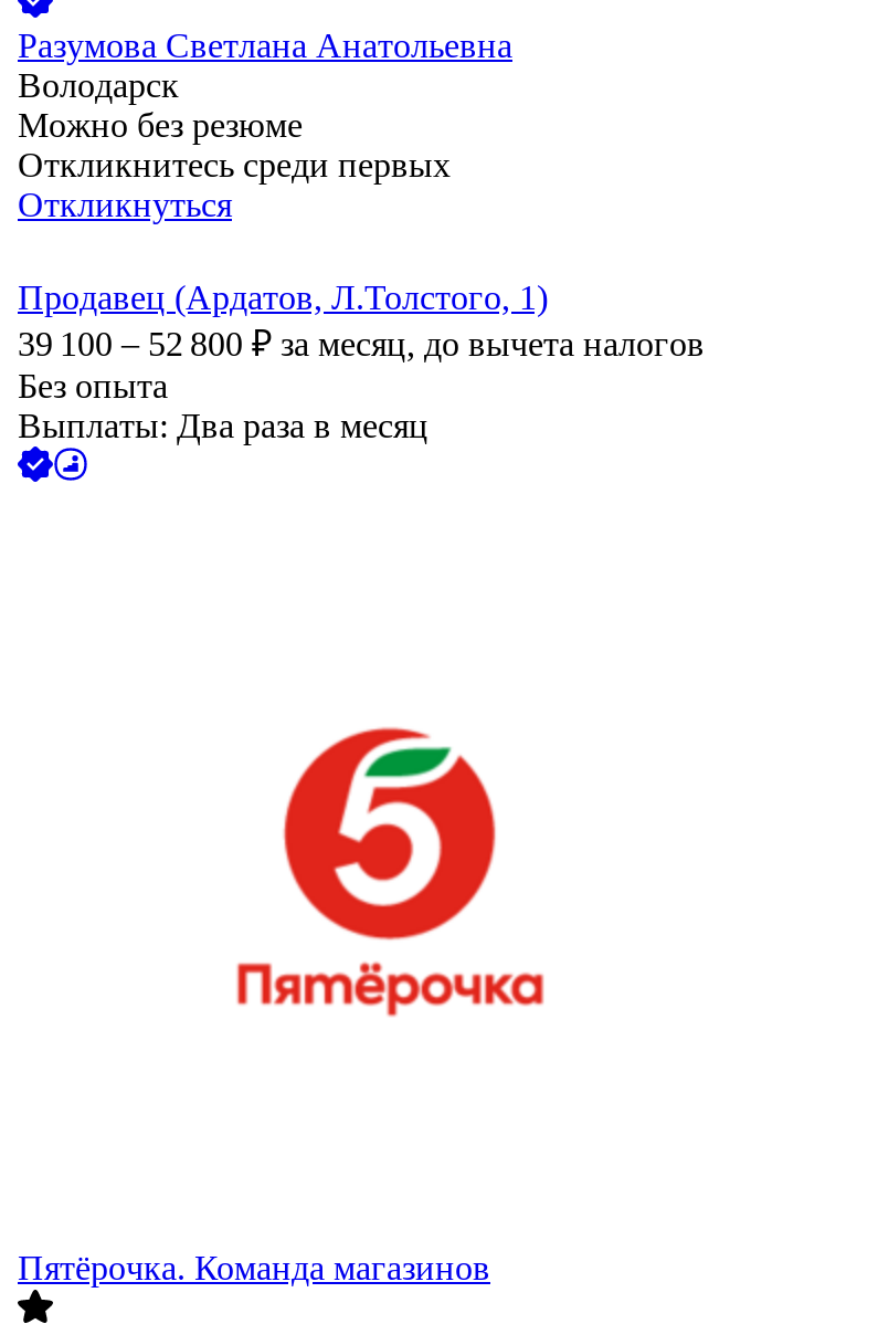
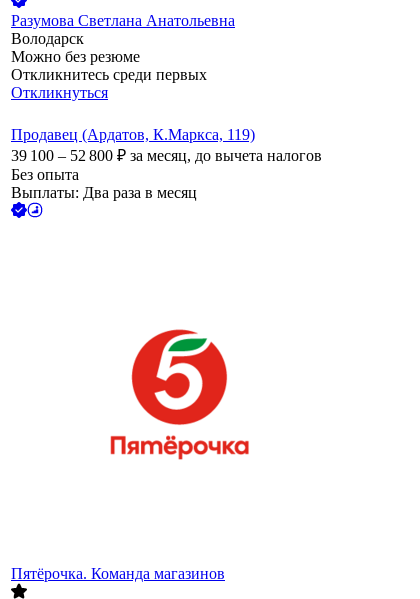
- Продавец (Ардатов, Л.Толстого, 1)
+ Продавец (Ардатов, К.Маркса, 119)
